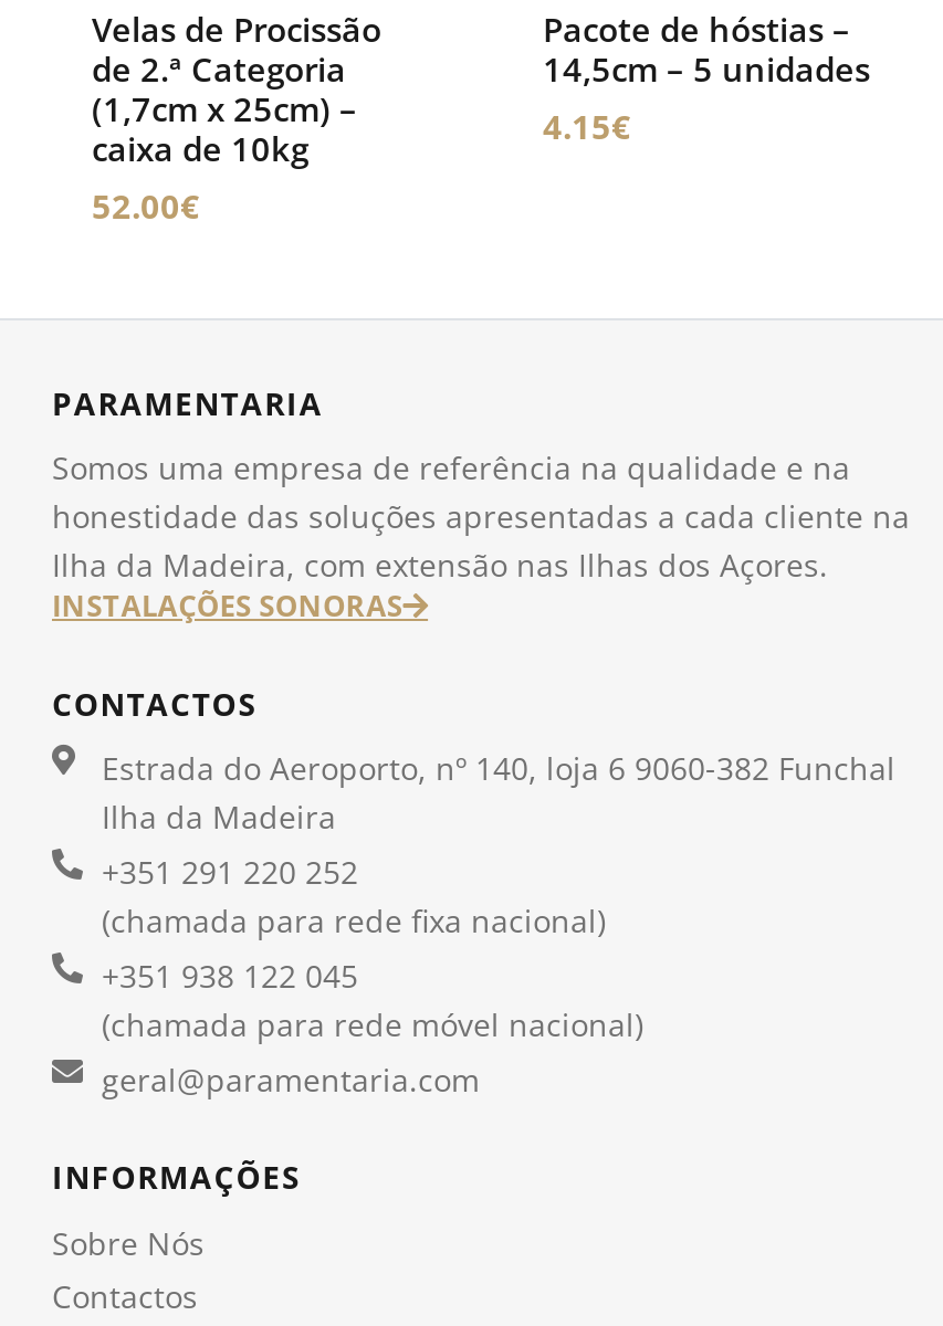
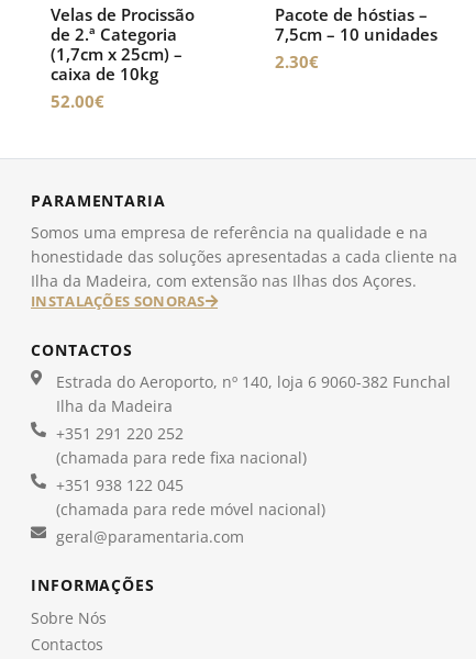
- 14,5cm – 5 unidades
+ 7,5cm – 10 unidades

- 4.15€
+ 2.30€
